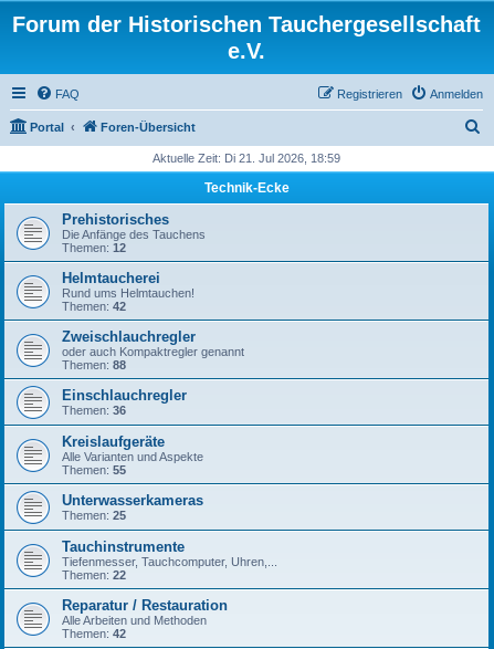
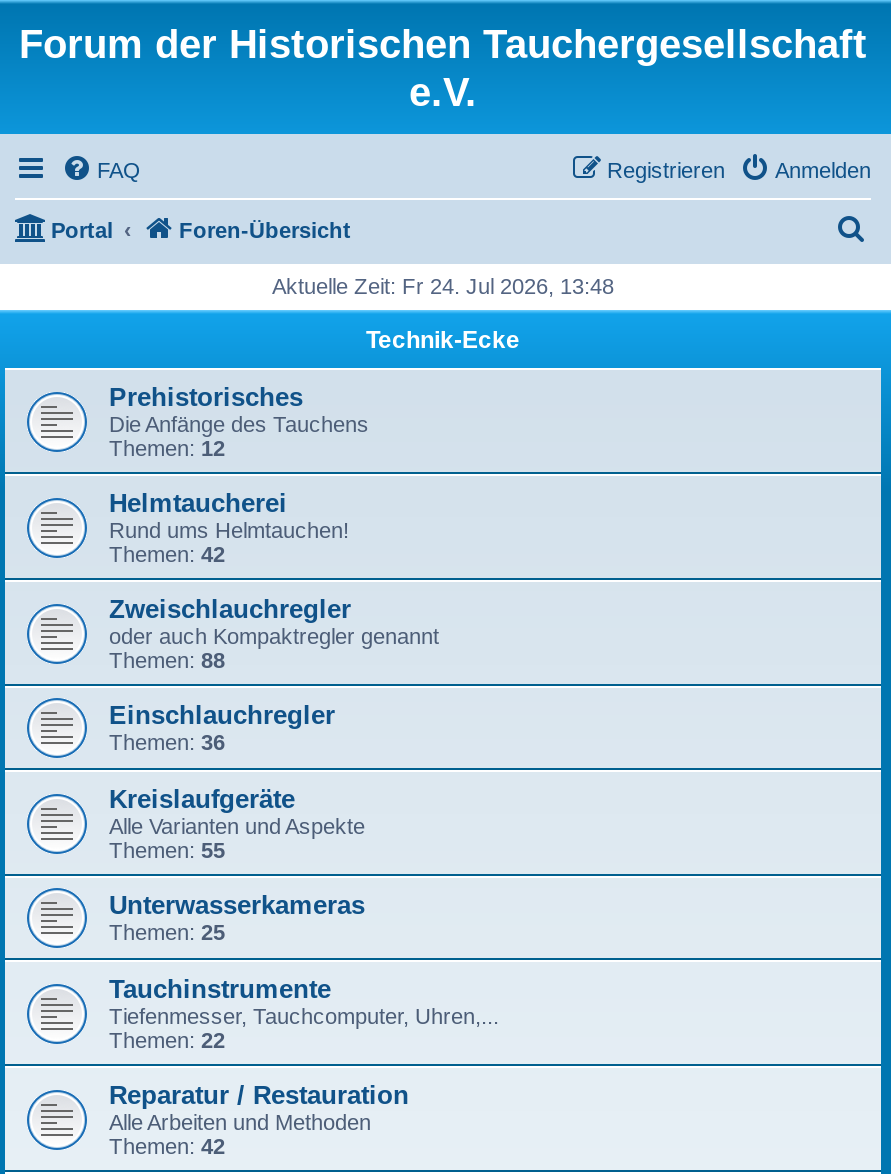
- Aktuelle Zeit: Di 21. Jul 2026, 18:59
+ Aktuelle Zeit: Fr 24. Jul 2026, 13:48
